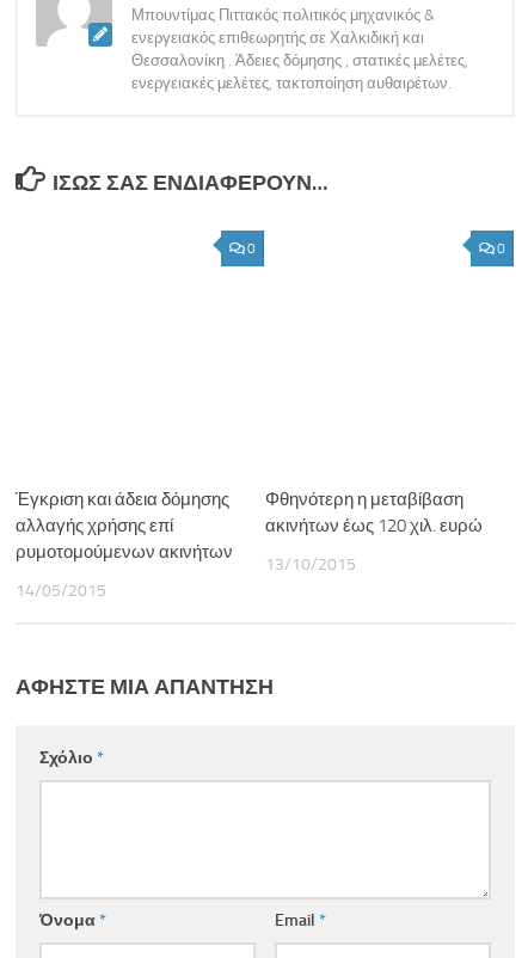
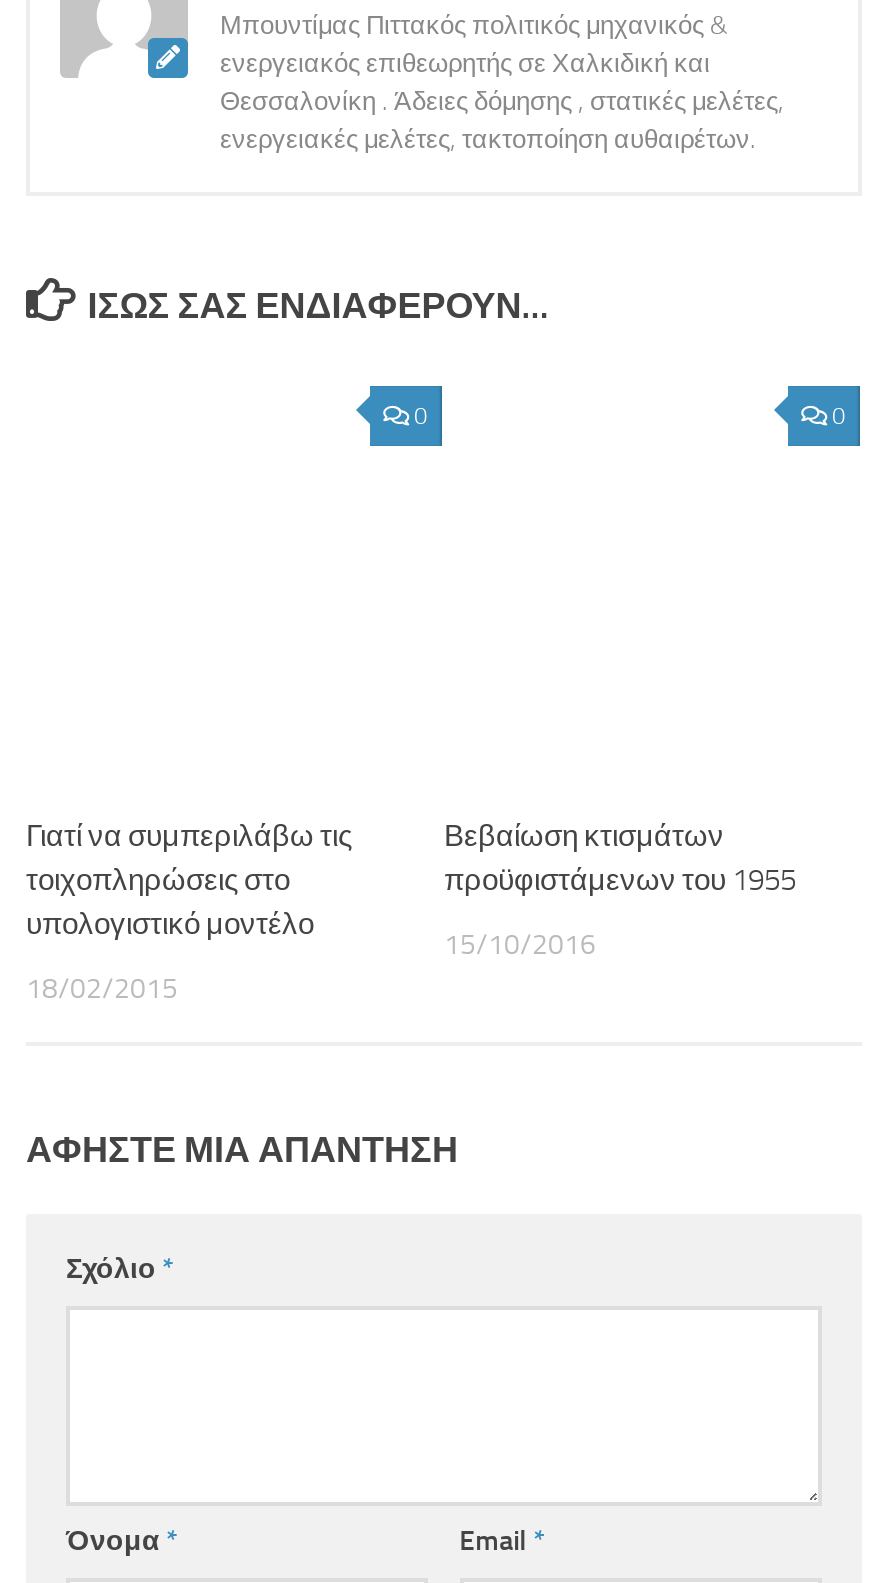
- Έγκριση και άδεια δόμησης
- αλλαγής χρήσης επί
- ρυμοτομούμενων ακινήτων
+ Γιατί να συμπεριλάβω τις
+ τοιχοπληρώσεις στο
+ υπολογιστικό μοντέλο

- Φθηνότερη η μεταβίβαση
- ακινήτων έως 120 χιλ. ευρώ
+ Βεβαίωση κτισμάτων
+ προϋφιστάμενων του 1955

- 13/10/2015
+ 15/10/2016

- 14/05/2015
+ 18/02/2015
